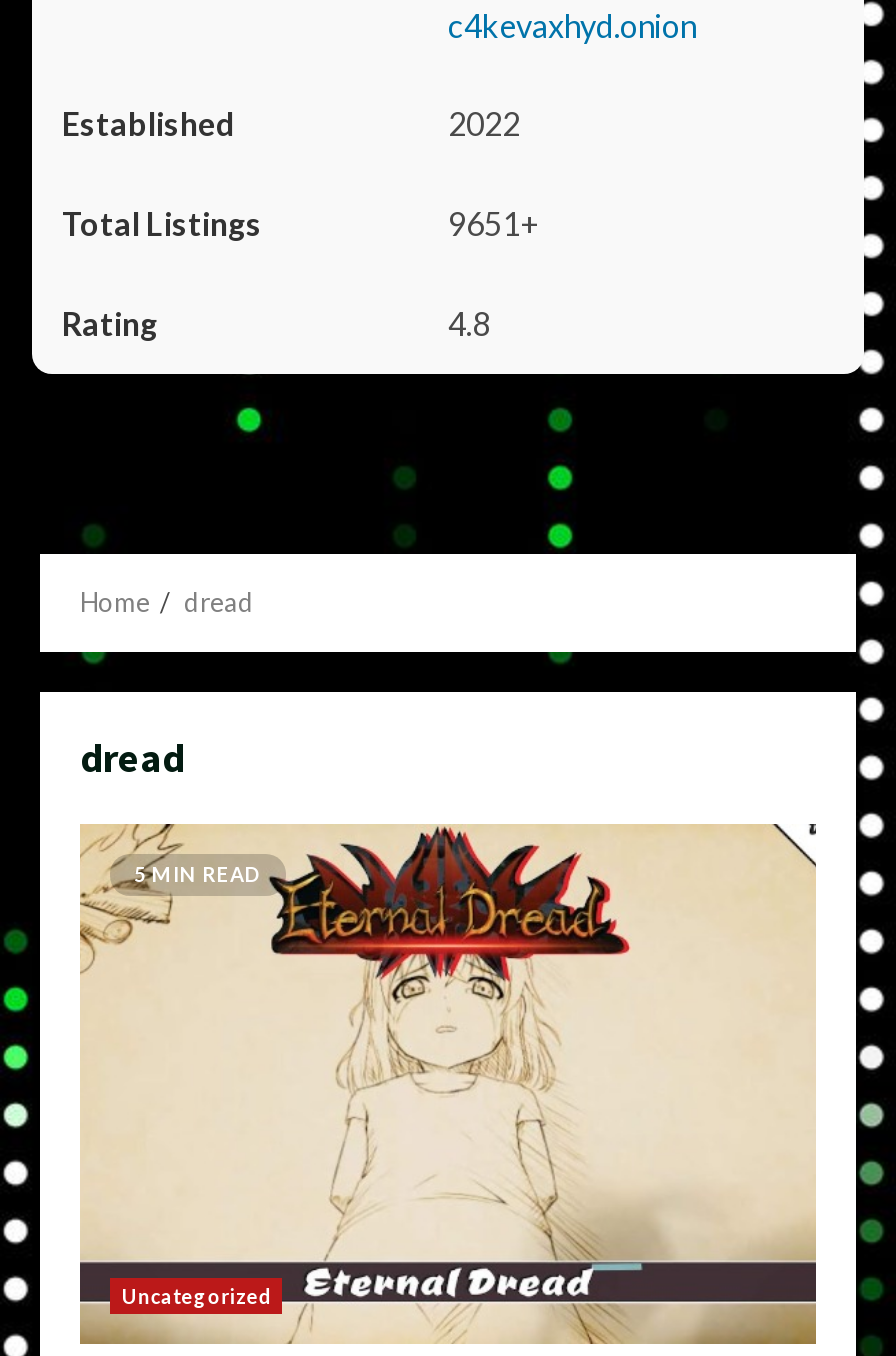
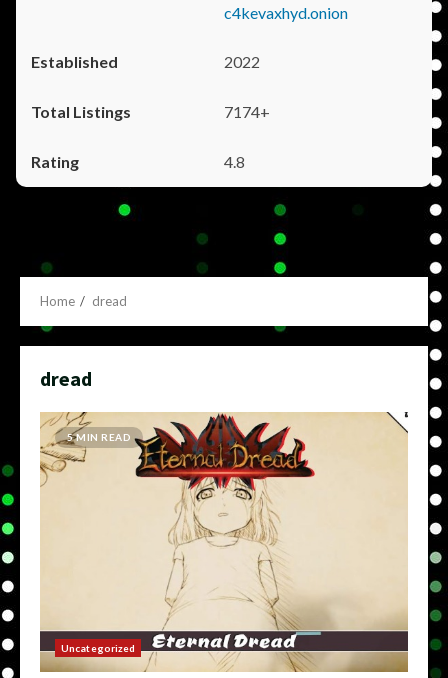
- 9651+
+ 7174+
